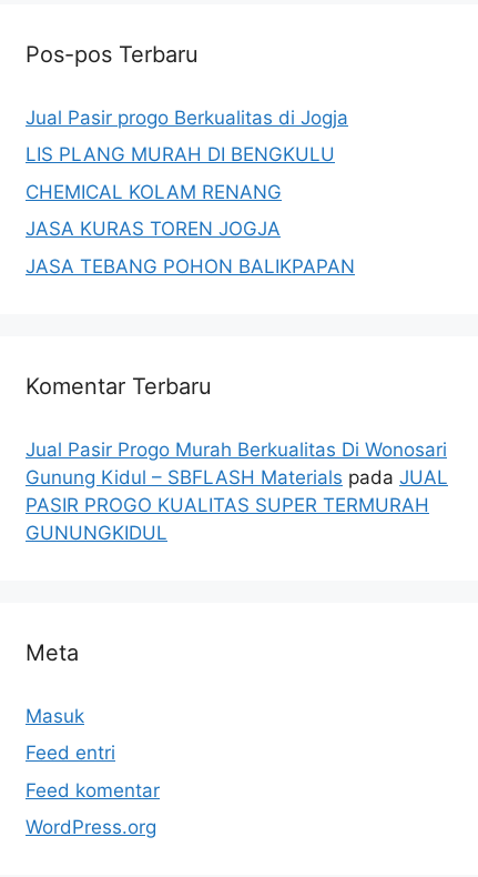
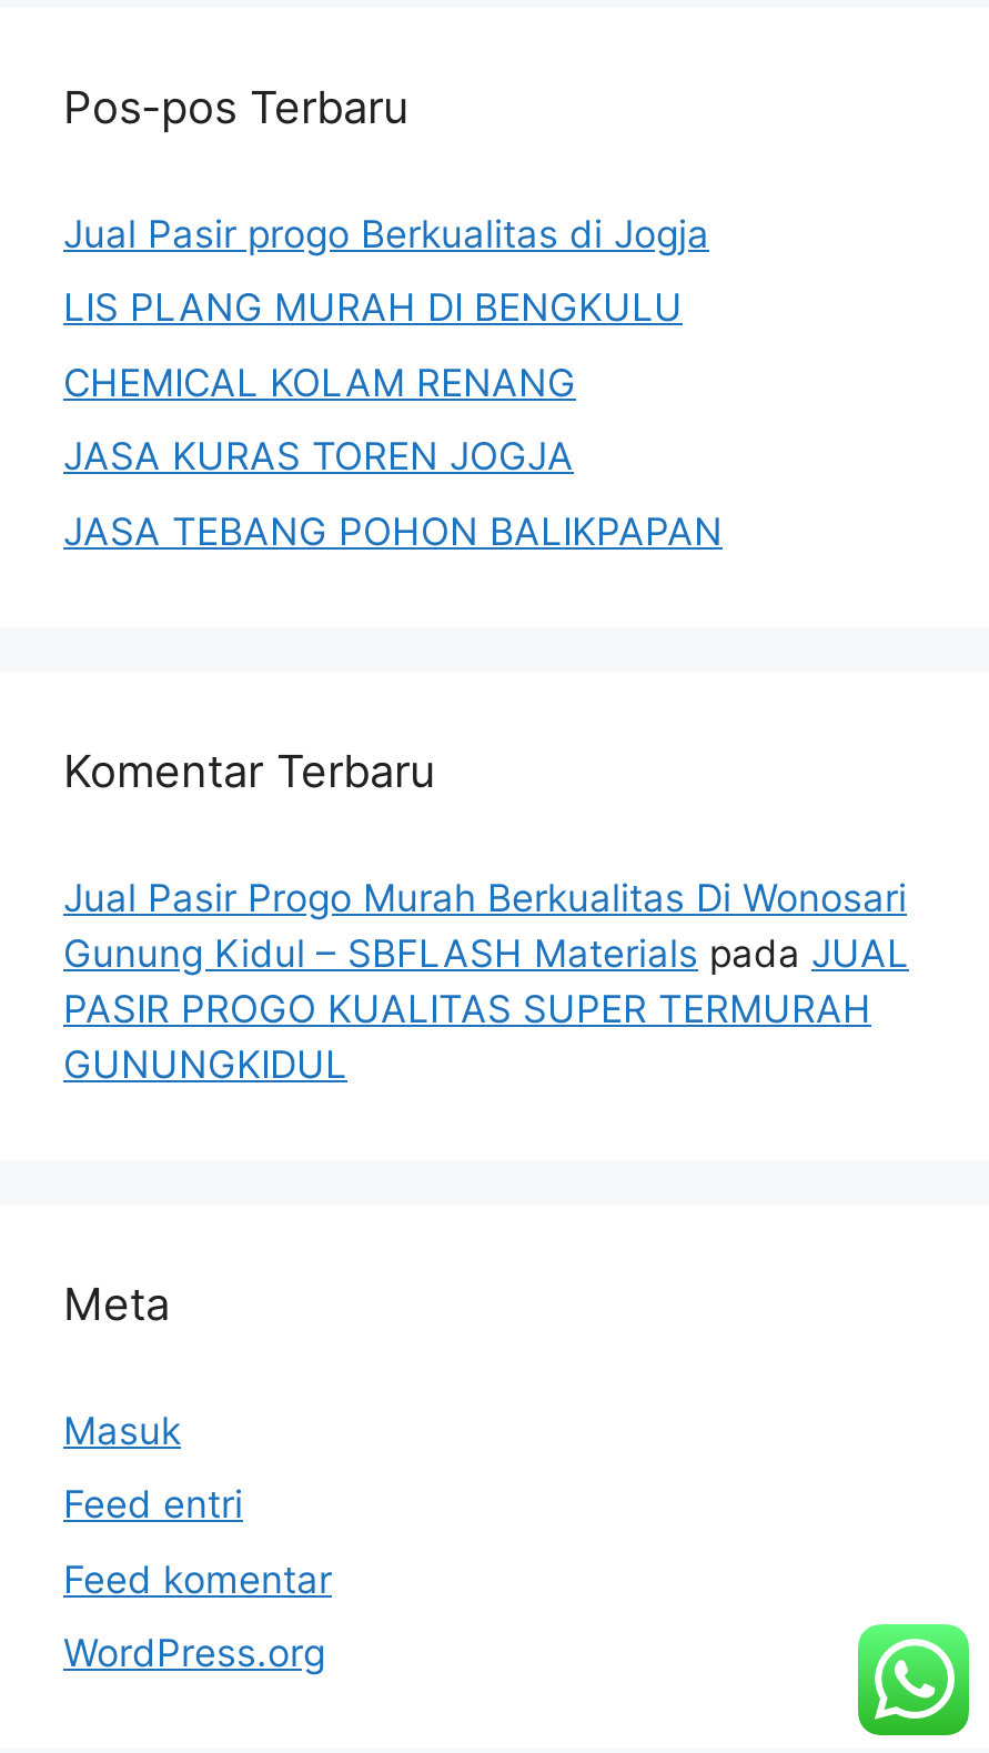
+ [image]
